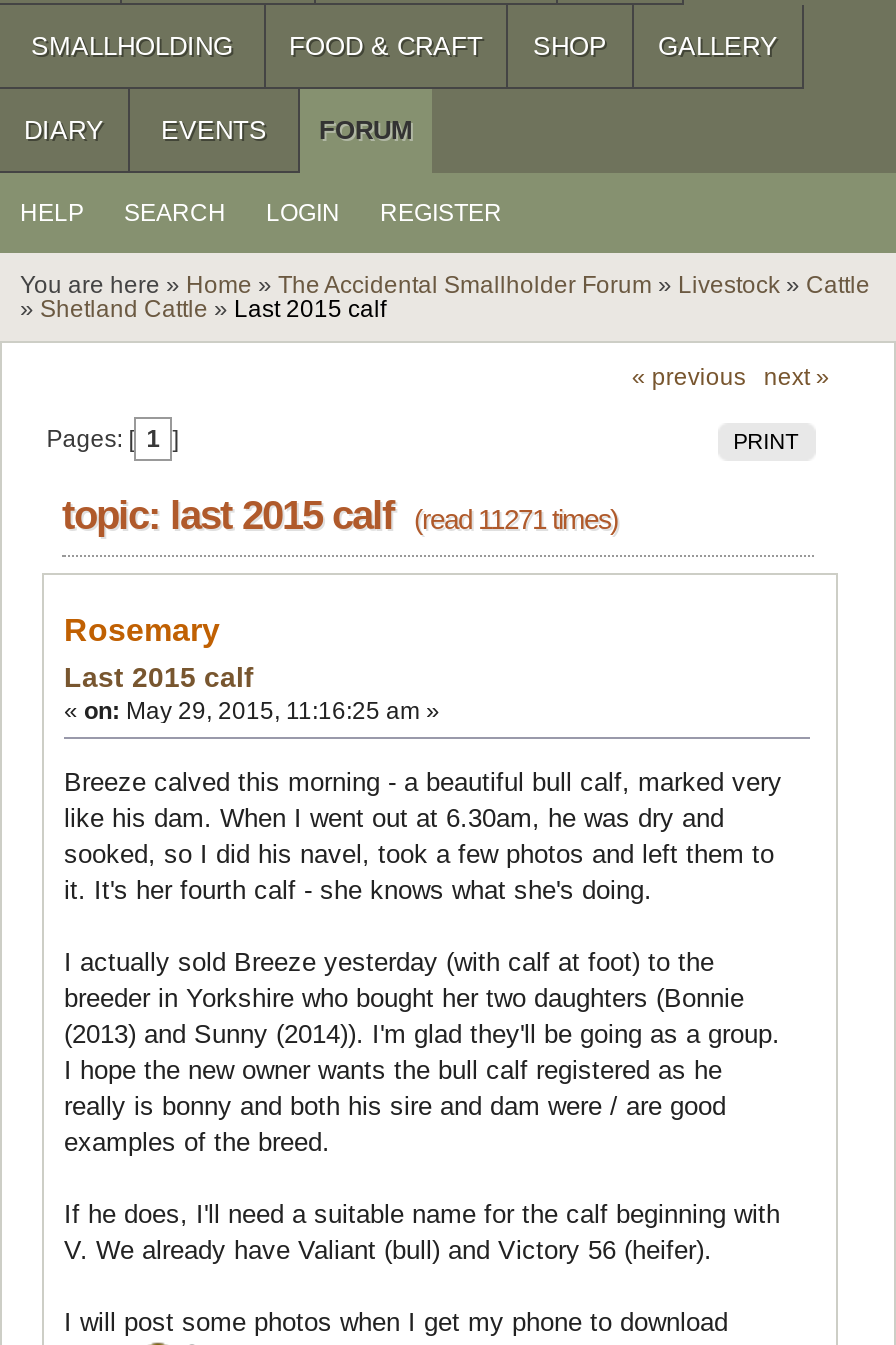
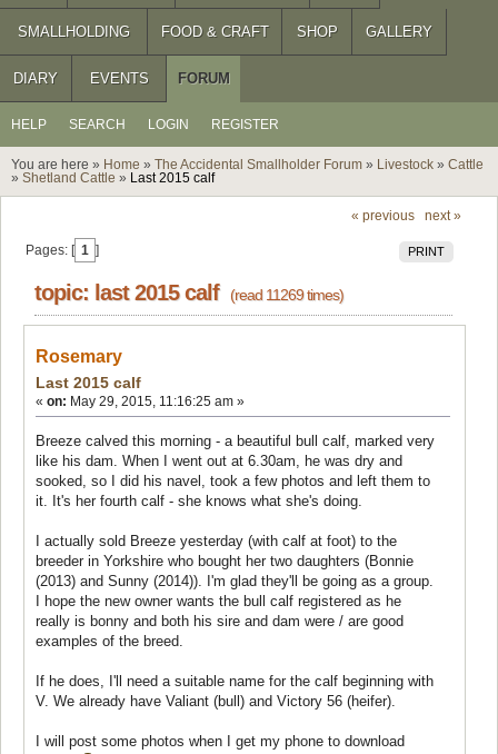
- topic: last 2015 calf (read 11271 times)
+ topic: last 2015 calf (read 11269 times)
